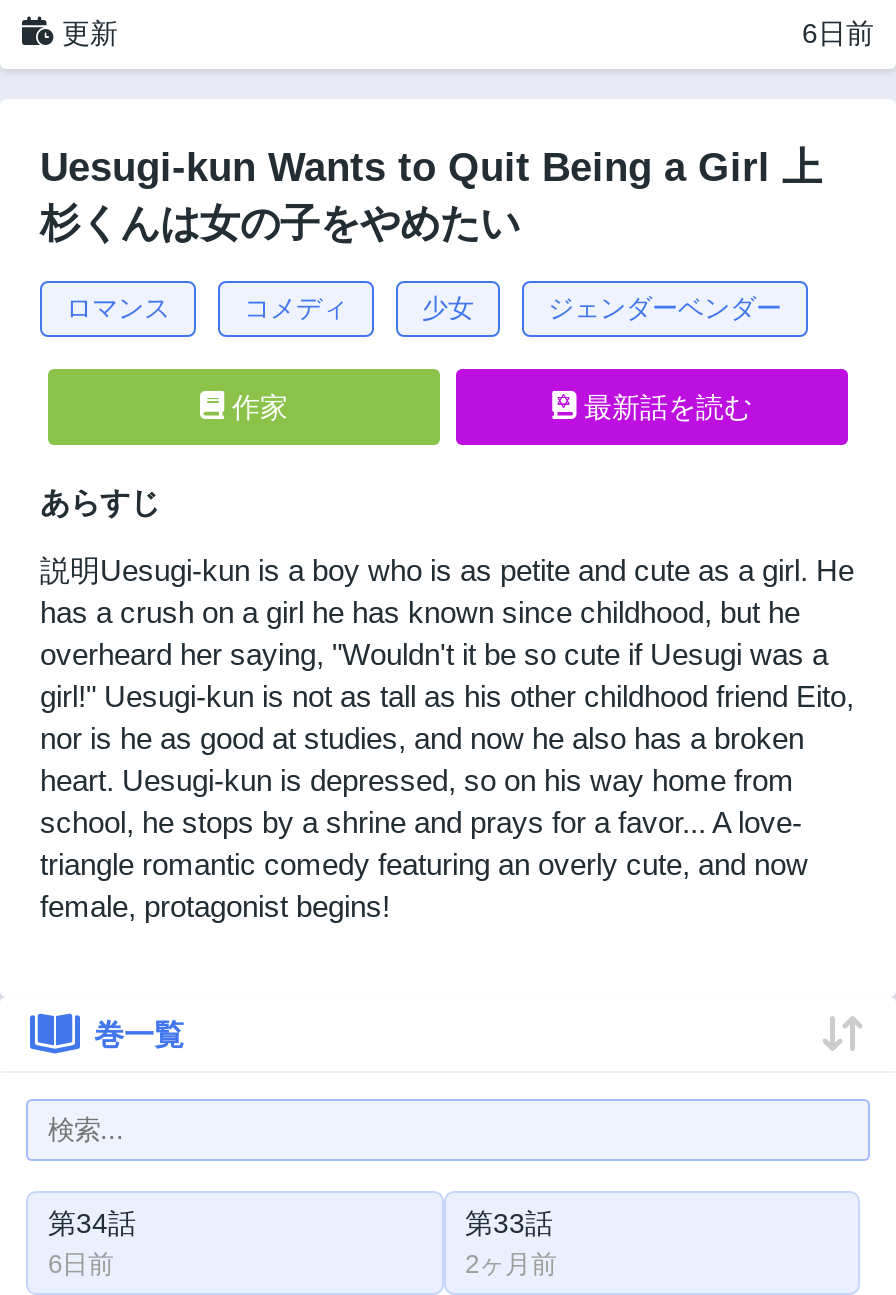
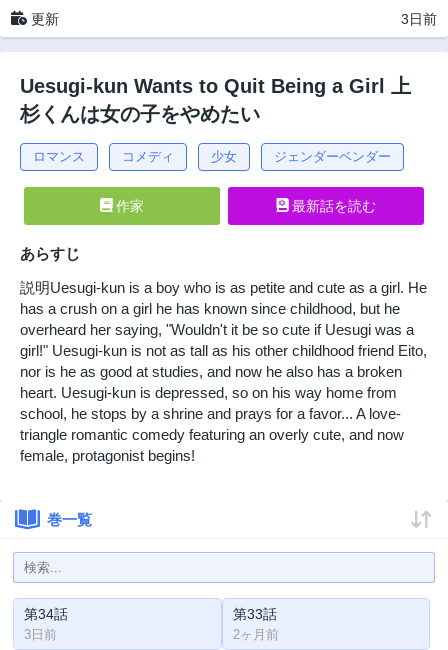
- 6日前
+ 3日前

- 6日前
+ 3日前
